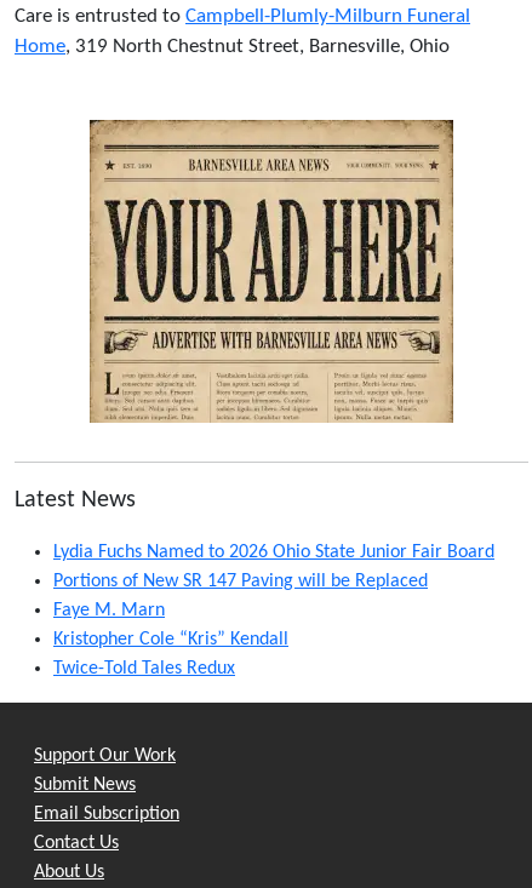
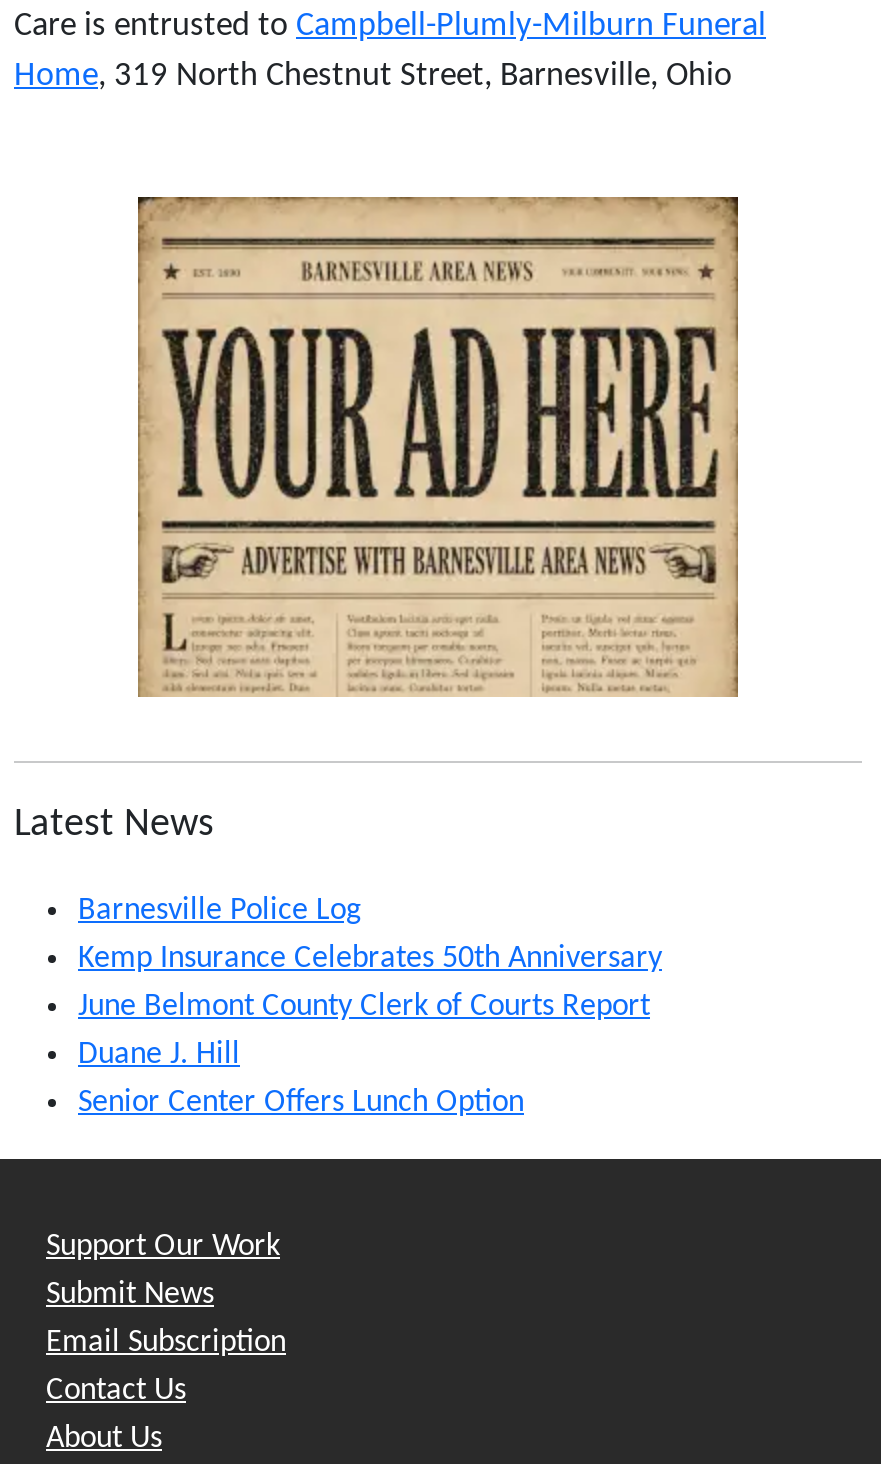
- Lydia Fuchs Named to 2026 Ohio State Junior Fair Board
+ Barnesville Police Log

- Portions of New SR 147 Paving will be Replaced
+ Kemp Insurance Celebrates 50th Anniversary

- Faye M. Marn
+ June Belmont County Clerk of Courts Report

- Kristopher Cole “Kris” Kendall
+ Duane J. Hill

- Twice-Told Tales Redux
+ Senior Center Offers Lunch Option
